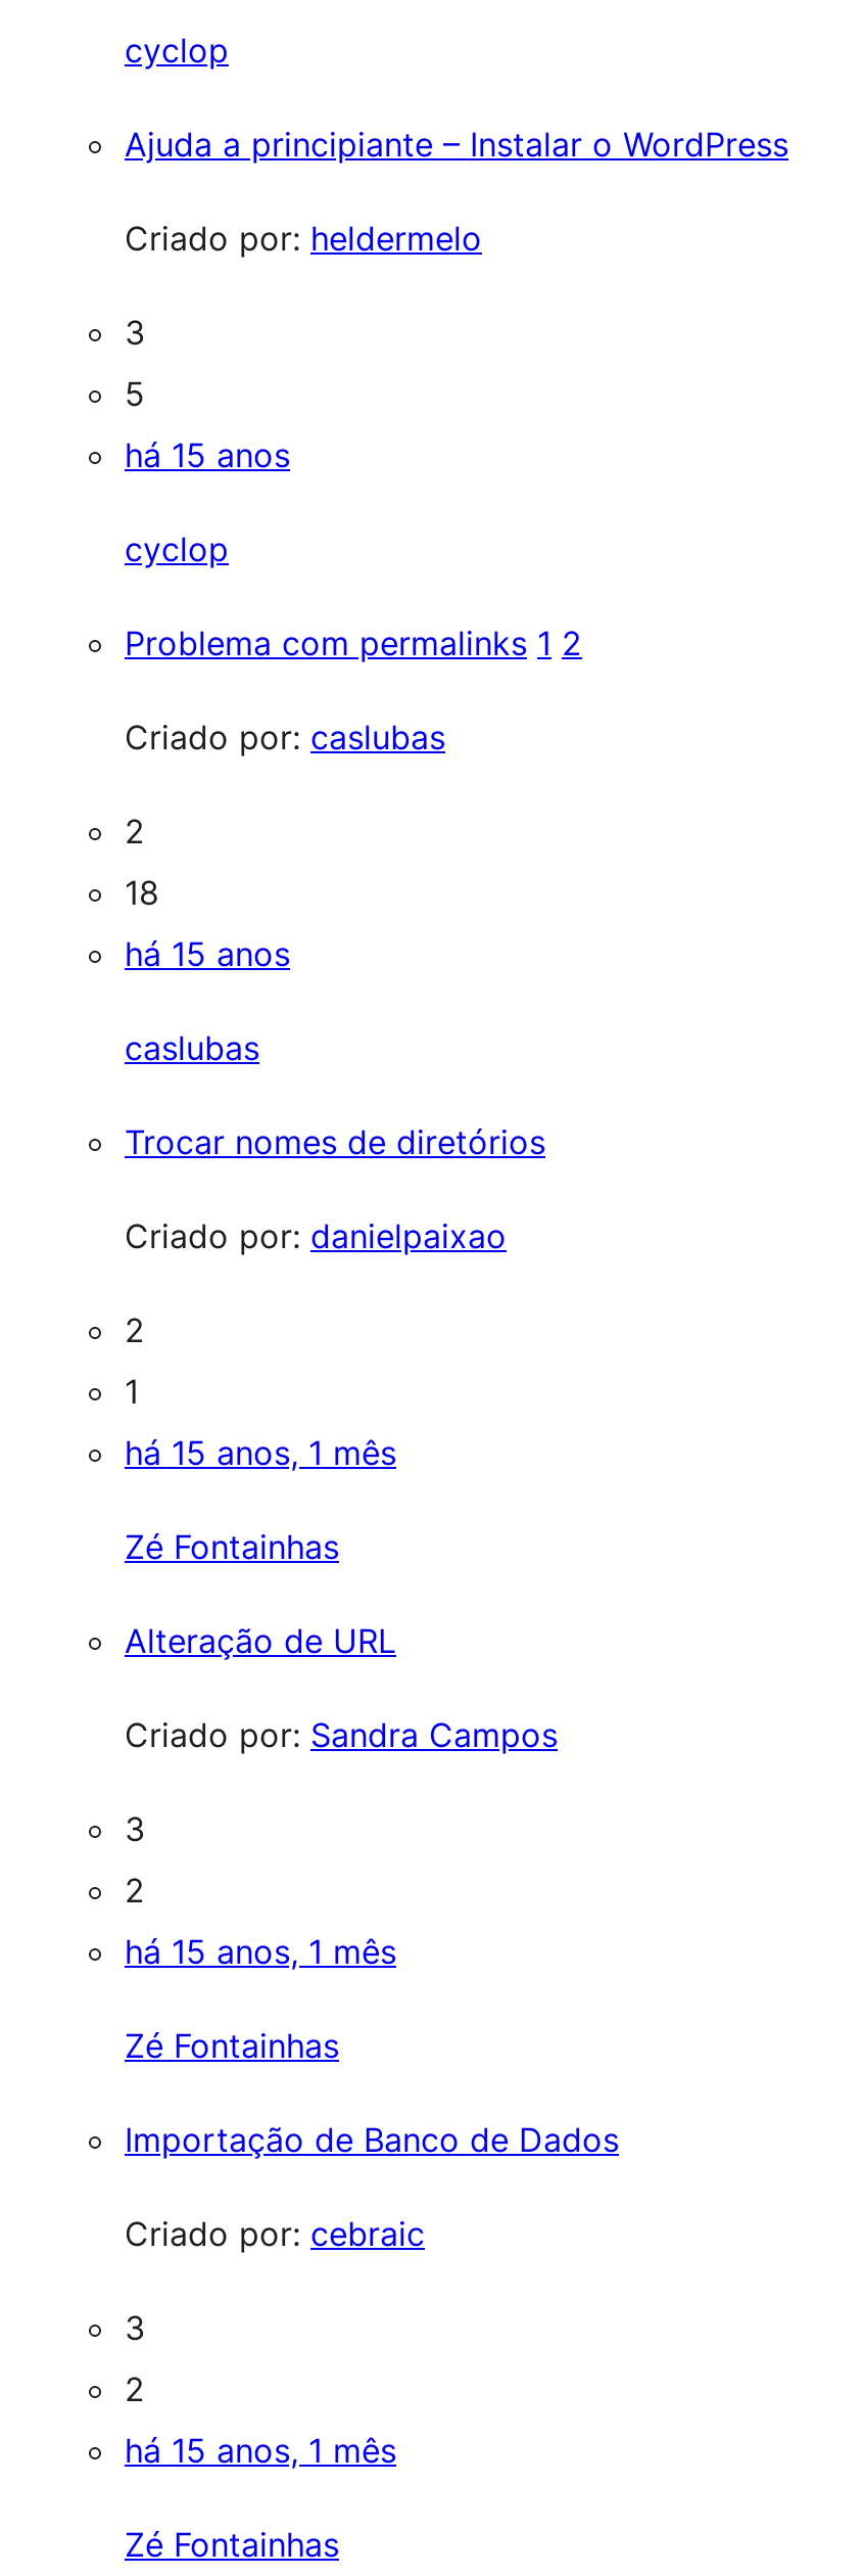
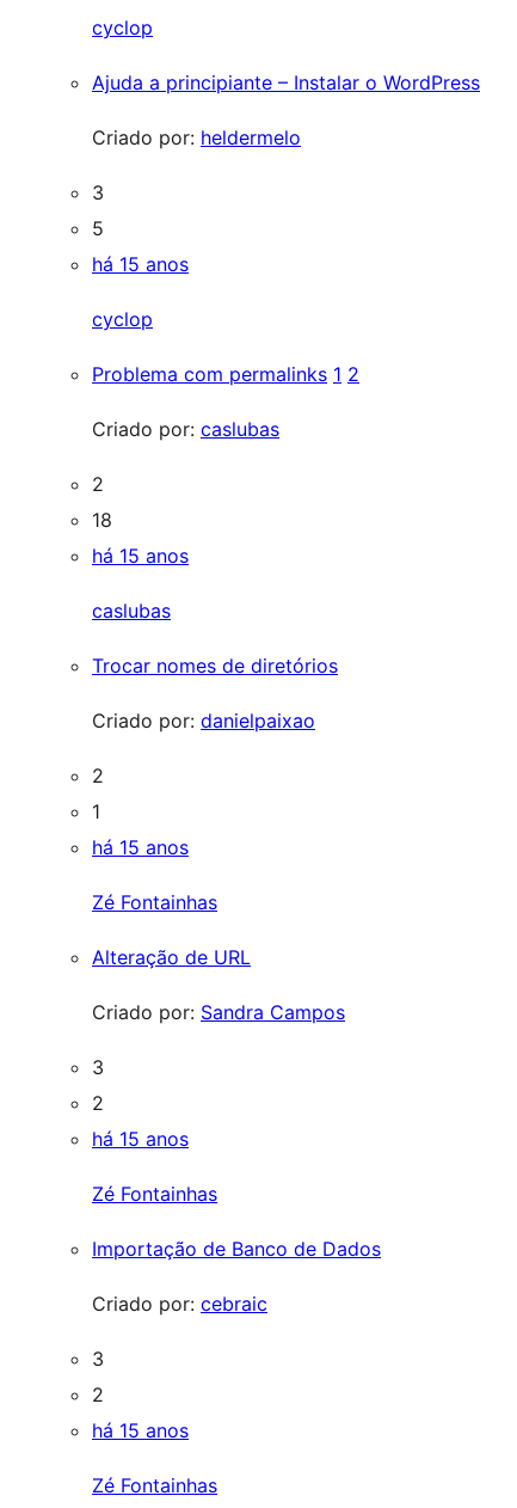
- há 15 anos, 1 mês
+ há 15 anos

- há 15 anos, 1 mês
+ há 15 anos

- há 15 anos, 1 mês
+ há 15 anos
